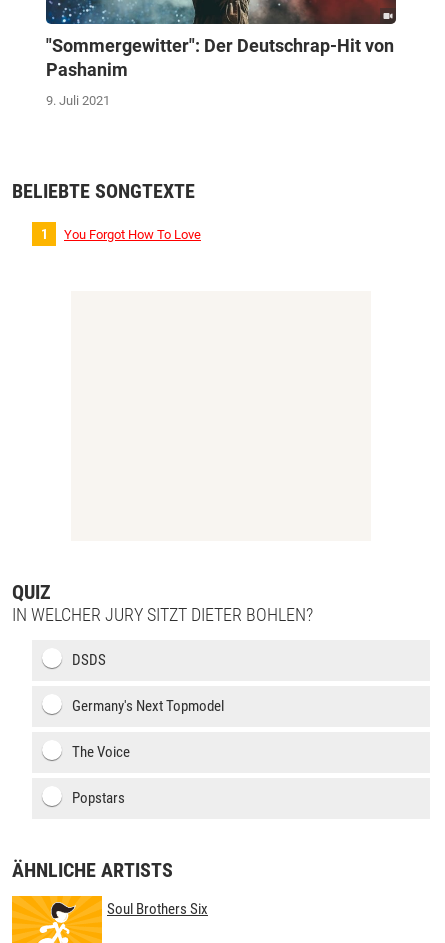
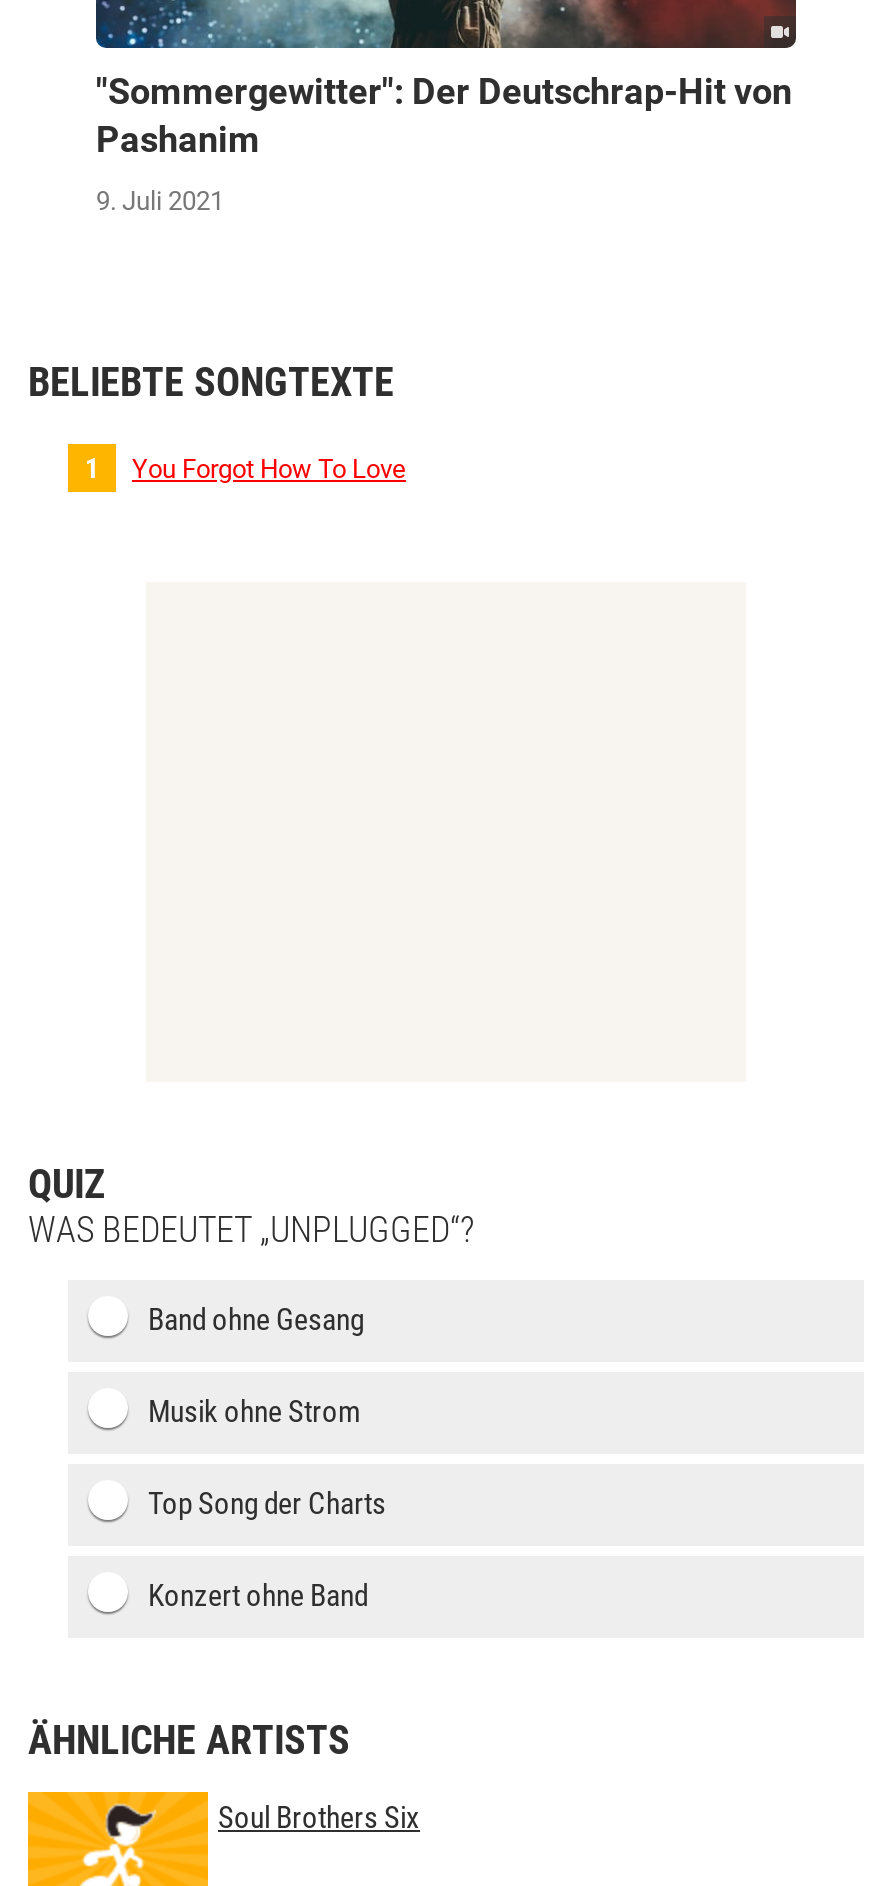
- IN WELCHER JURY SITZT DIETER BOHLEN?
+ WAS BEDEUTET „UNPLUGGED“?

- DSDS
+ Band ohne Gesang

- Germany's Next Topmodel
+ Musik ohne Strom

- The Voice
+ Top Song der Charts

- Popstars
+ Konzert ohne Band
